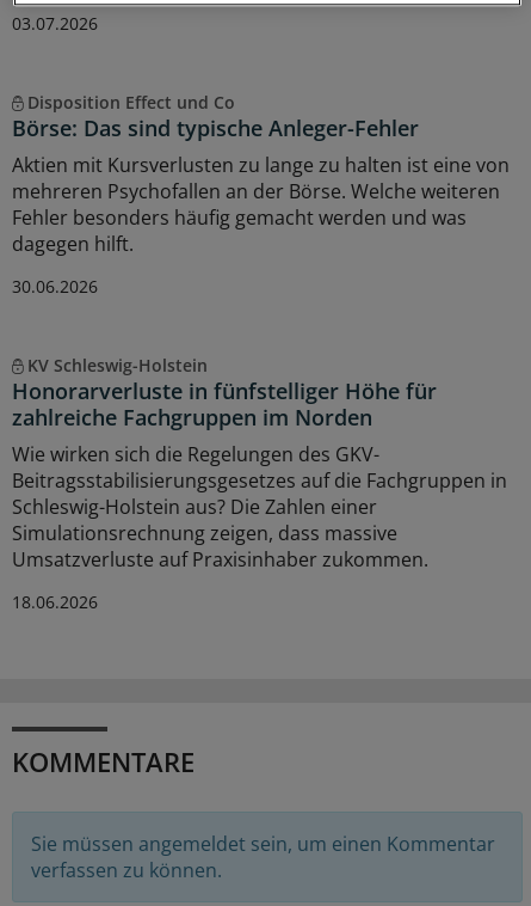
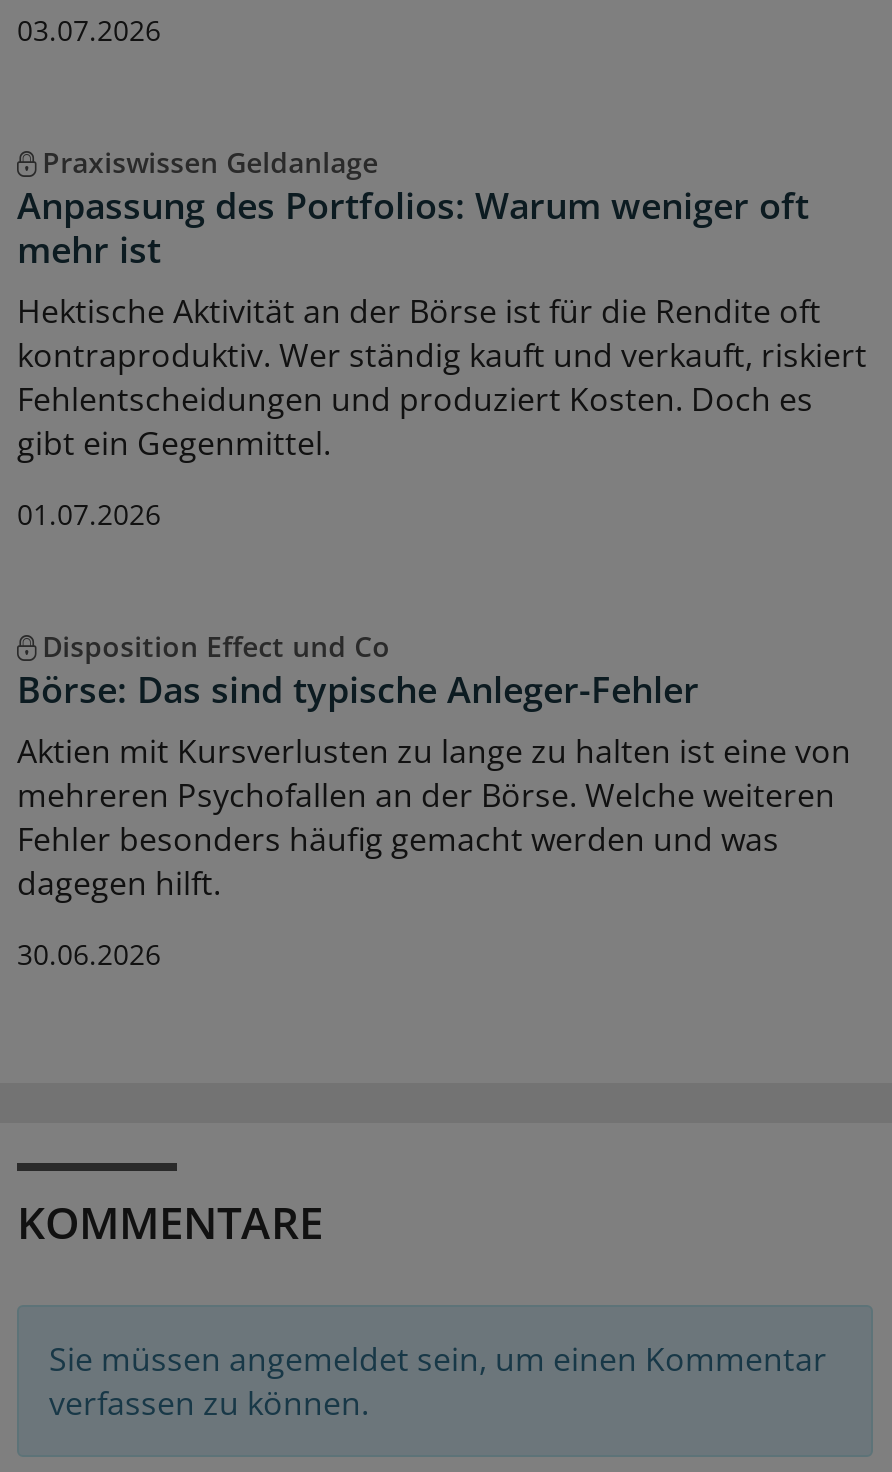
+ Praxiswissen Geldanlage
+ Anpassung des Portfolios: Warum weniger oft
+ mehr ist
+ Hektische Aktivität an der Börse ist für die Rendite oft
+ kontraproduktiv. Wer ständig kauft und verkauft, riskiert
+ Fehlentscheidungen und produziert Kosten. Doch es
+ gibt ein Gegenmittel.
+ 01.07.2026

moved down: Disposition Effect und Co | Börse: Das sind typische Anleger-Fehler | Aktien mit Kursverlusten zu lange zu halten ist eine von | mehreren Psychofallen an der Börse. Welche weiteren | Fehler besonders häufig gemacht werden und was | dagegen hilft. | 30.06.2026

- KV Schleswig-Holstein
- Honorarverluste in fünfstelliger Höhe für
- zahlreiche Fachgruppen im Norden
- Wie wirken sich die Regelungen des GKV-
- Beitragsstabilisierungsgesetzes auf die Fachgruppen in
- Schleswig-Holstein aus? Die Zahlen einer
- Simulationsrechnung zeigen, dass massive
- Umsatzverluste auf Praxisinhaber zukommen.
- 18.06.2026
